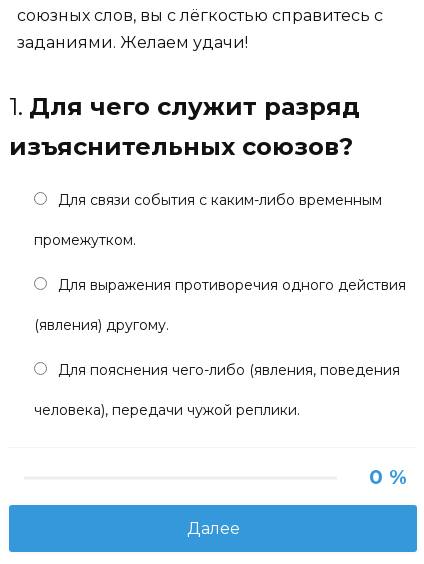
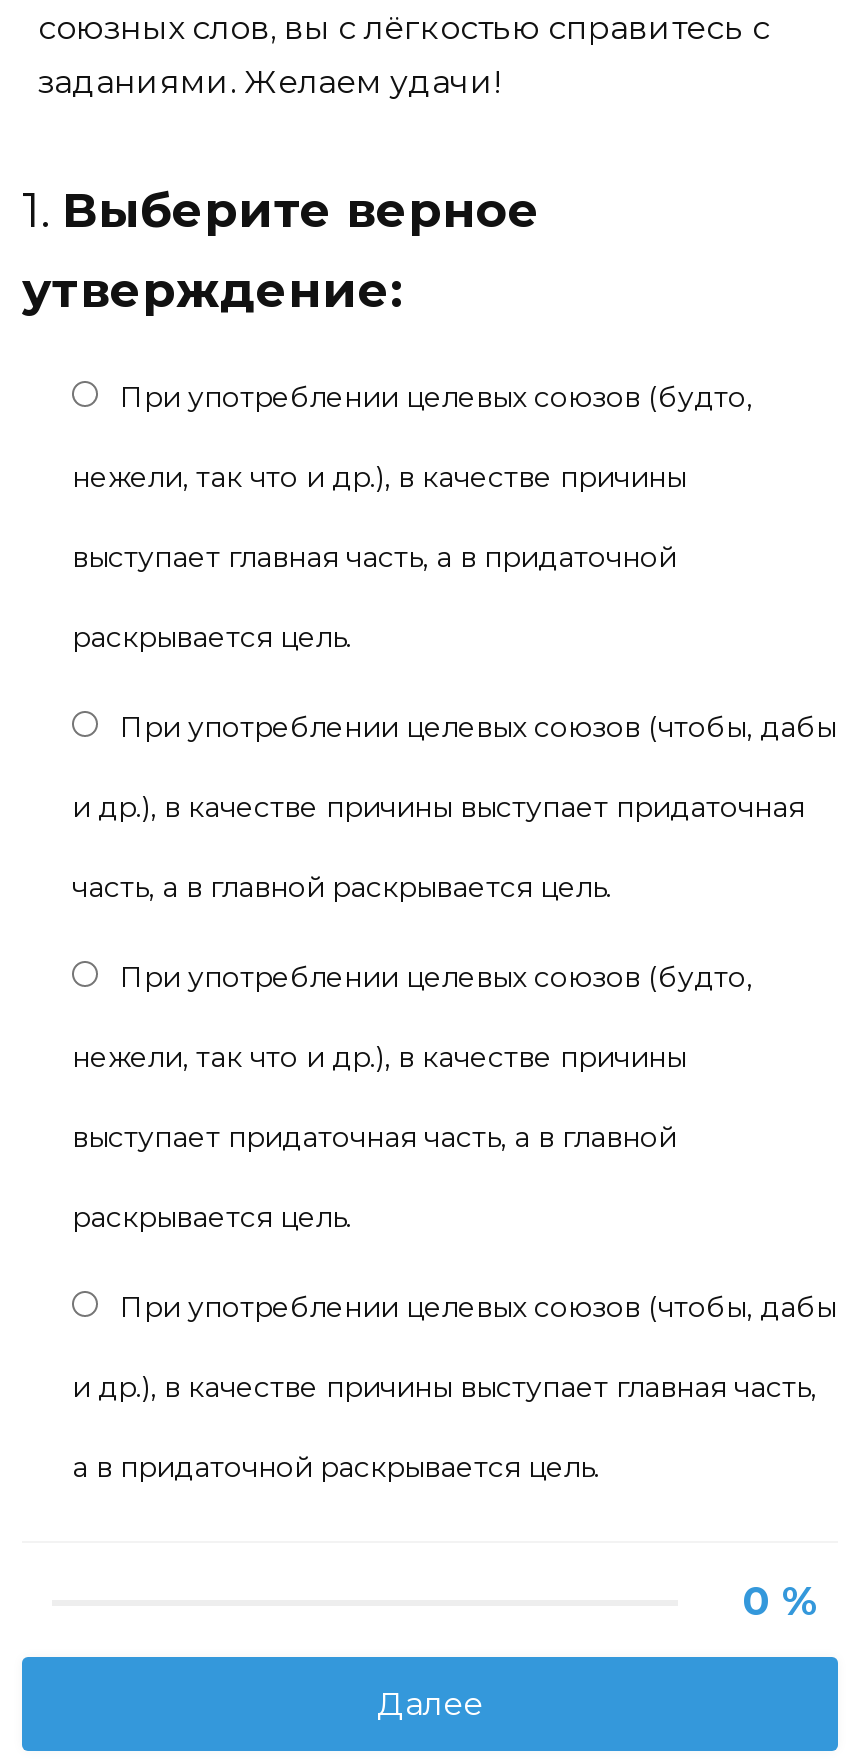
- 1. Для чего служит разряд
- изъяснительных союзов?
- Для связи события с каким-либо временным
- промежутком.
- Для выражения противоречия одного действия
- (явления) другому.
- Для пояснения чего-либо (явления, поведения
- человека), передачи чужой реплики.
+ 1. Выберите верное
+ утверждение:
+ При употреблении целевых союзов (будто,
+ нежели, так что и др.), в качестве причины
+ выступает главная часть, а в придаточной
+ раскрывается цель.
+ При употреблении целевых союзов (чтобы, дабы
+ и др.), в качестве причины выступает придаточная
+ часть, а в главной раскрывается цель.
+ При употреблении целевых союзов (будто,
+ нежели, так что и др.), в качестве причины
+ выступает придаточная часть, а в главной
+ раскрывается цель.
+ При употреблении целевых союзов (чтобы, дабы
+ и др.), в качестве причины выступает главная часть,
+ а в придаточной раскрывается цель.
